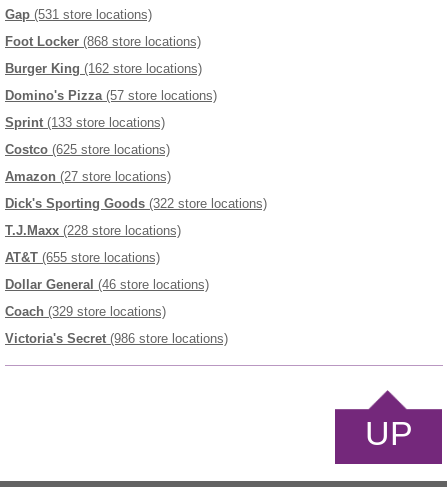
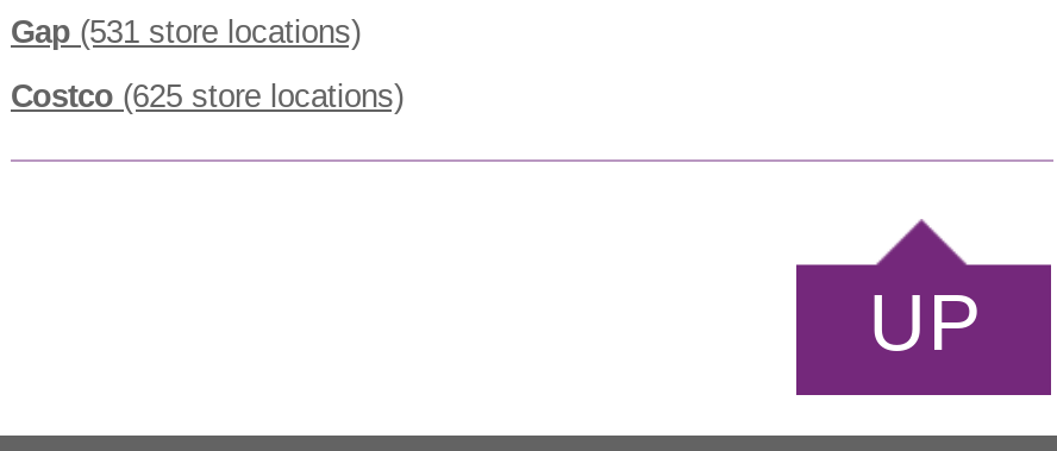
- Foot Locker (868 store locations)
- Burger King (162 store locations)
- Domino's Pizza (57 store locations)
- Sprint (133 store locations)

- Amazon (27 store locations)
- Dick's Sporting Goods (322 store locations)
- T.J.Maxx (228 store locations)
- AT&T (655 store locations)
- Dollar General (46 store locations)
- Coach (329 store locations)
- Victoria's Secret (986 store locations)
